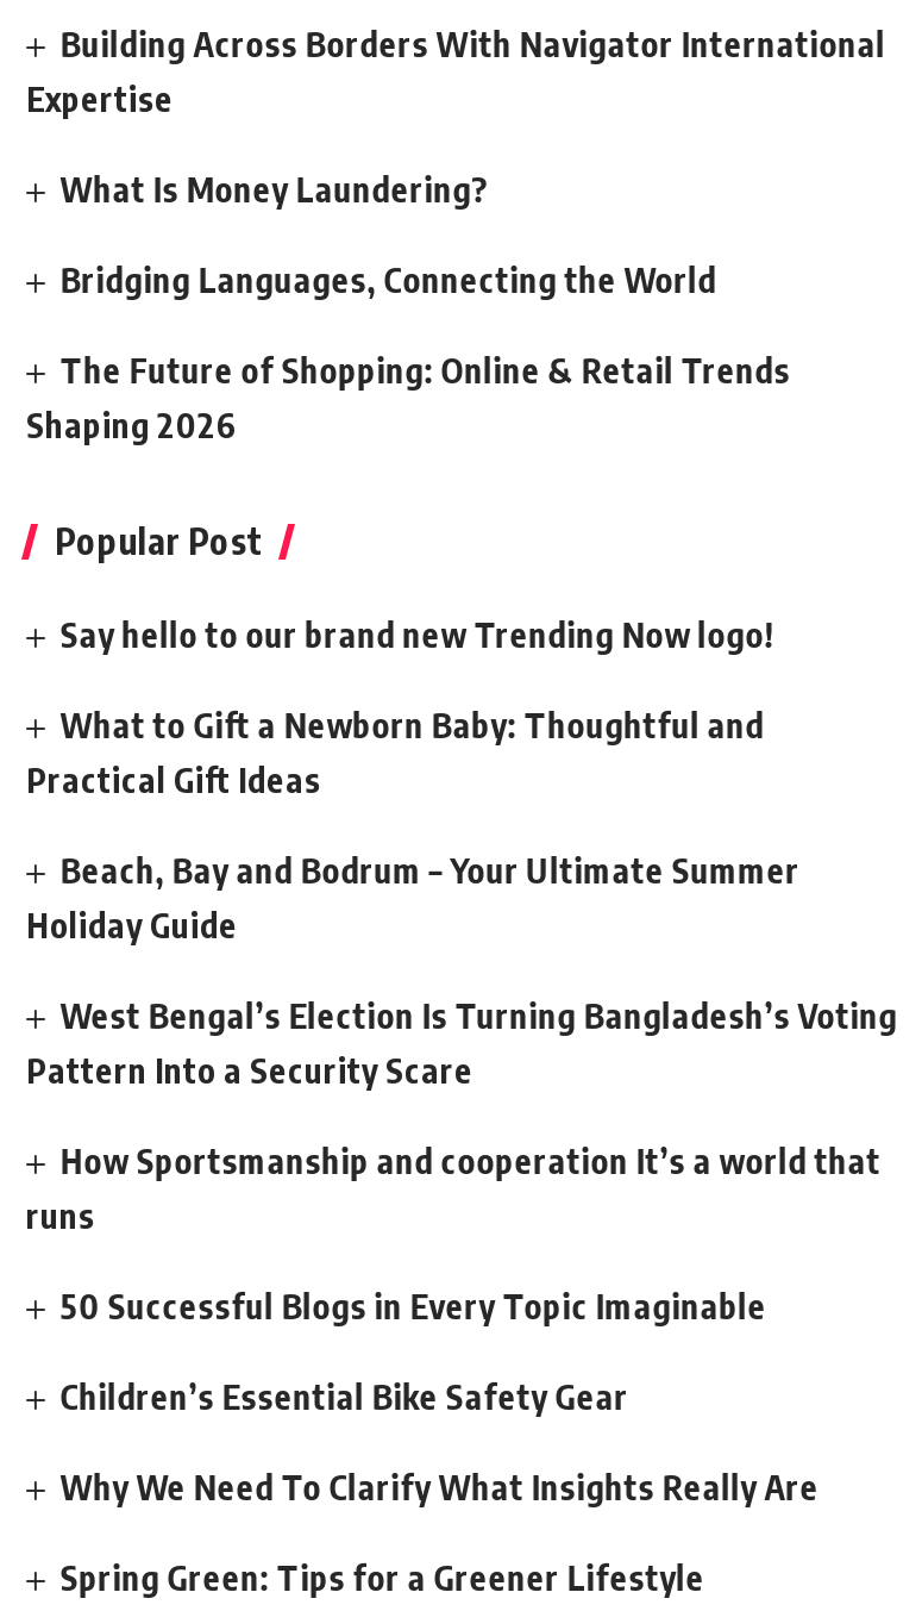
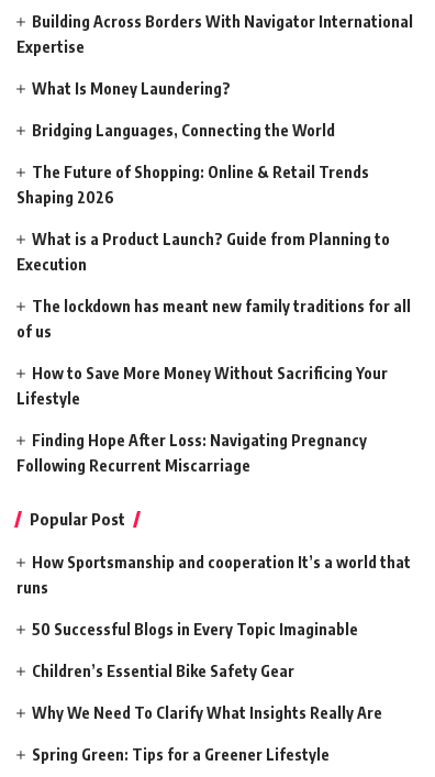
+ What is a Product Launch? Guide from Planning to
+ Execution
+ The lockdown has meant new family traditions for all
+ of us
+ How to Save More Money Without Sacrificing Your
+ Lifestyle
+ Finding Hope After Loss: Navigating Pregnancy
+ Following Recurrent Miscarriage

moved down: Popular Post

- Say hello to our brand new Trending Now logo!
- What to Gift a Newborn Baby: Thoughtful and
- Practical Gift Ideas
- Beach, Bay and Bodrum – Your Ultimate Summer
- Holiday Guide
- West Bengal’s Election Is Turning Bangladesh’s Voting
- Pattern Into a Security Scare
